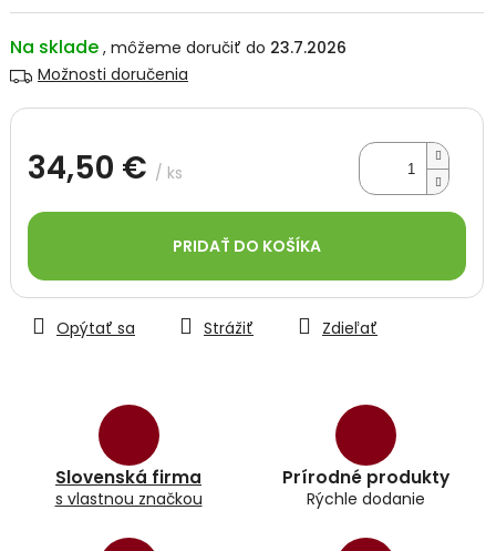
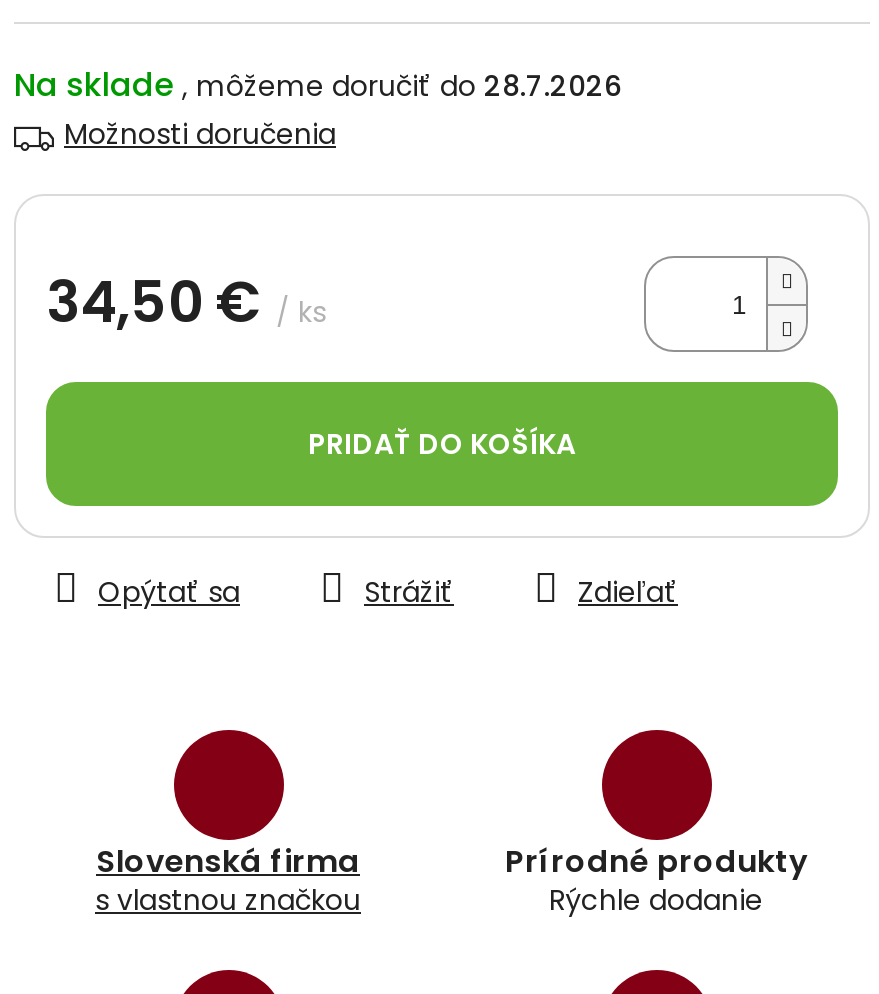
- 23.7.2026
+ 28.7.2026
